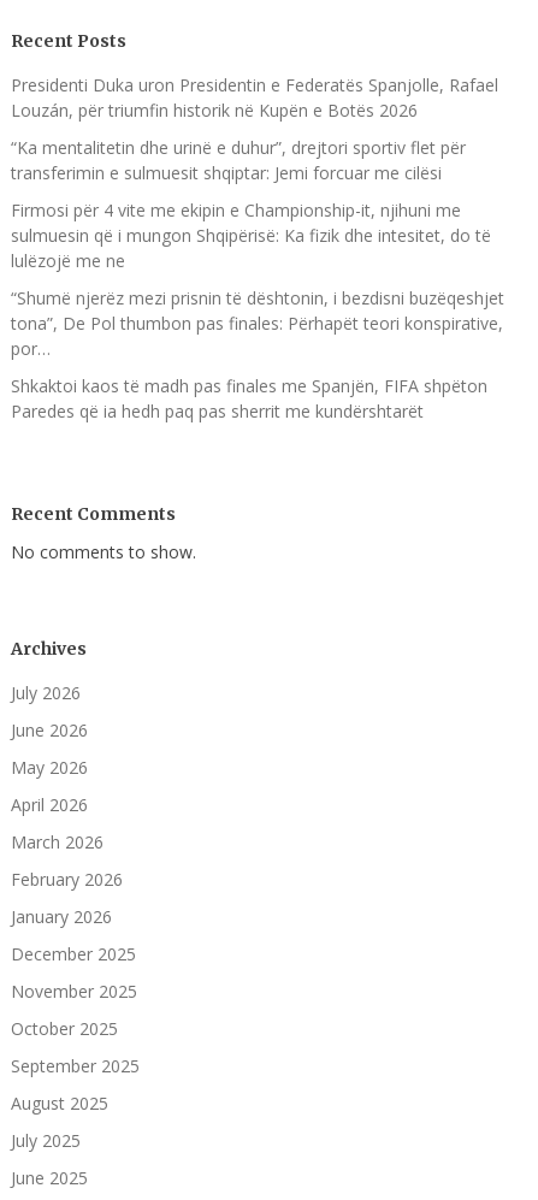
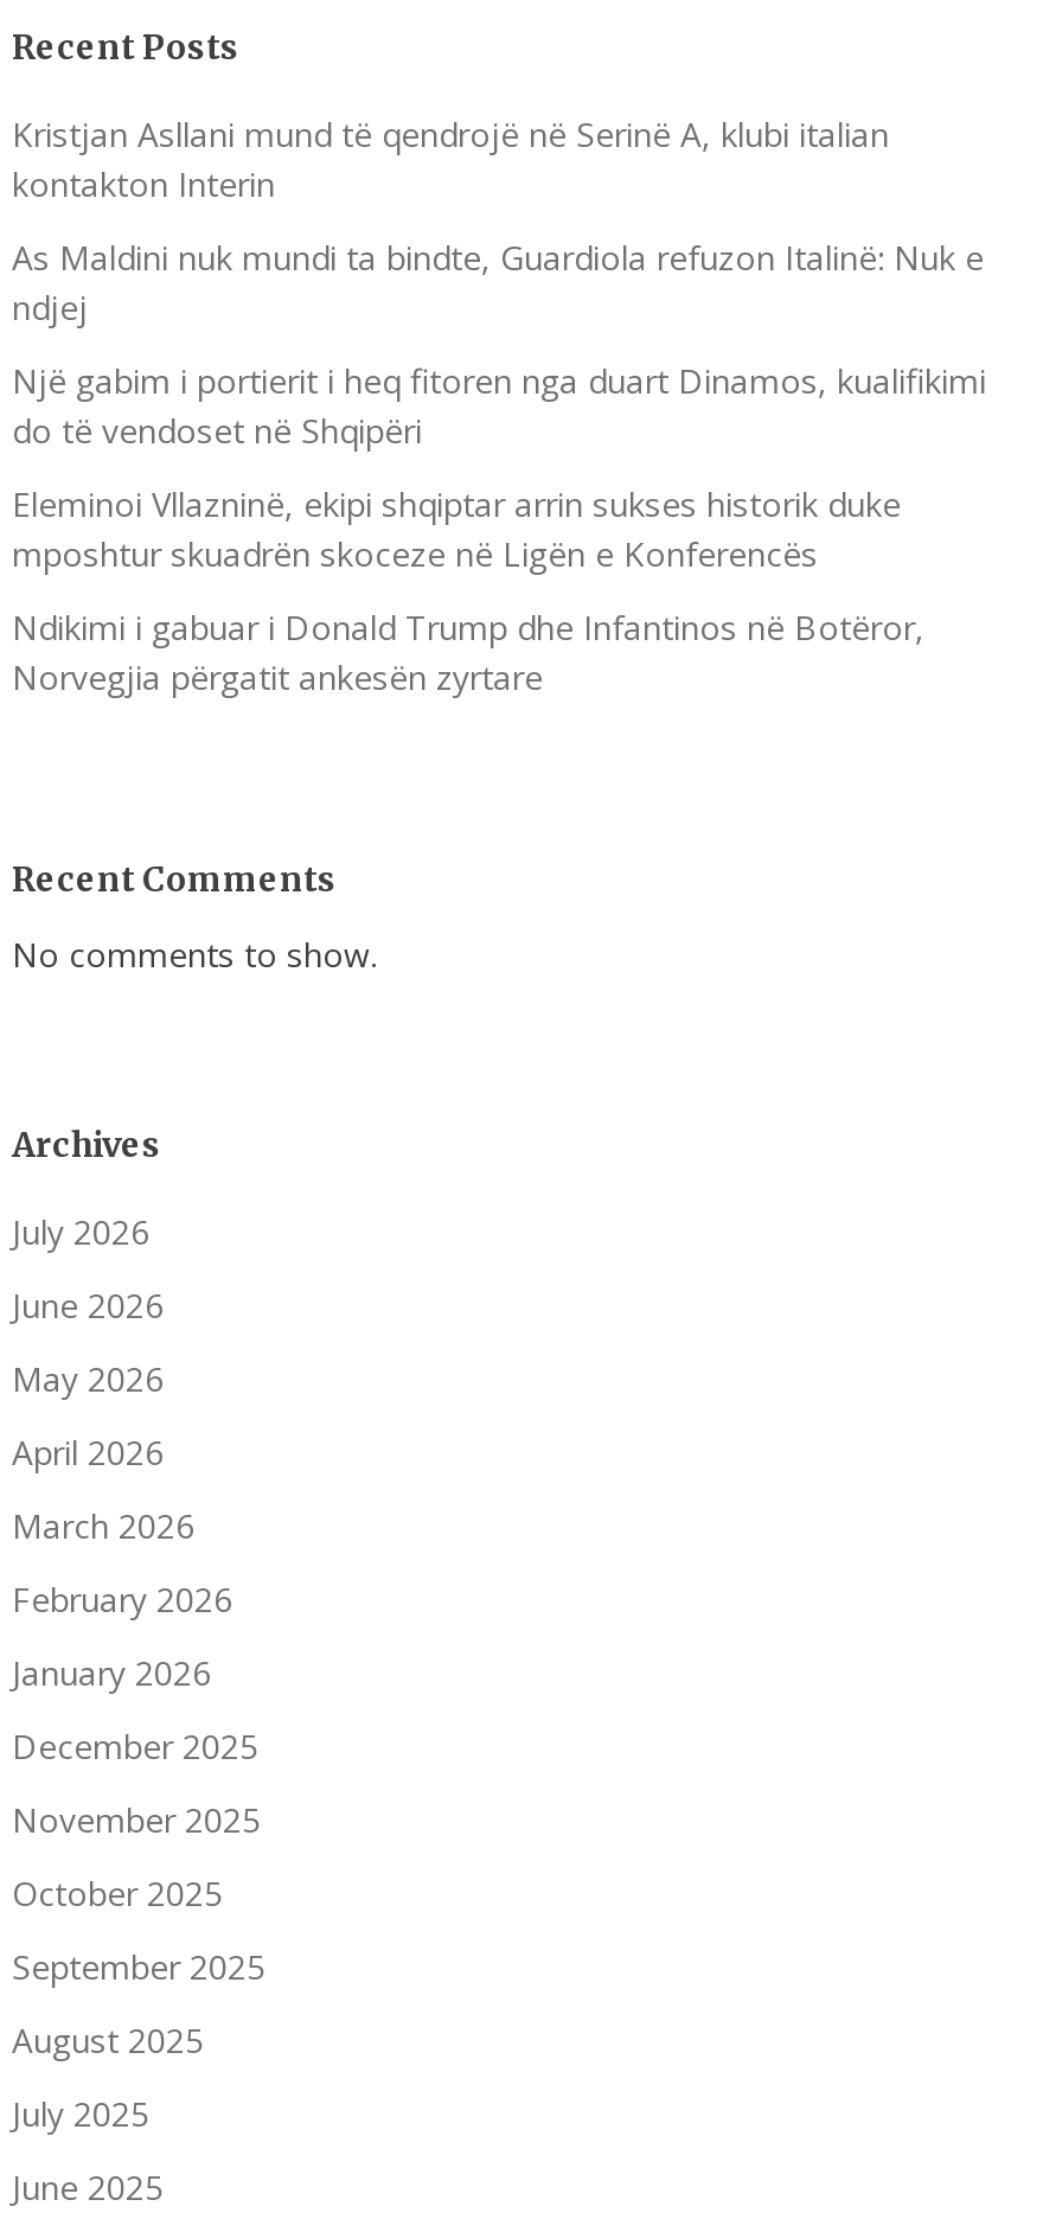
- Presidenti Duka uron Presidentin e Federatës Spanjolle, Rafael
- Louzán, për triumfin historik në Kupën e Botës 2026
+ Kristjan Asllani mund të qendrojë në Serinë A, klubi italian
+ kontakton Interin

- “Ka mentalitetin dhe urinë e duhur”, drejtori sportiv flet për
- transferimin e sulmuesit shqiptar: Jemi forcuar me cilësi
+ As Maldini nuk mundi ta bindte, Guardiola refuzon Italinë: Nuk e
+ ndjej

- Firmosi për 4 vite me ekipin e Championship-it, njihuni me
- sulmuesin që i mungon Shqipërisë: Ka fizik dhe intesitet, do të
- lulëzojë me ne
+ Një gabim i portierit i heq fitoren nga duart Dinamos, kualifikimi
+ do të vendoset në Shqipëri

- “Shumë njerëz mezi prisnin të dështonin, i bezdisni buzëqeshjet
- tona”, De Pol thumbon pas finales: Përhapët teori konspirative,
- por…
+ Eleminoi Vllazninë, ekipi shqiptar arrin sukses historik duke
+ mposhtur skuadrën skoceze në Ligën e Konferencës

- Shkaktoi kaos të madh pas finales me Spanjën, FIFA shpëton
- Paredes që ia hedh paq pas sherrit me kundërshtarët
+ Ndikimi i gabuar i Donald Trump dhe Infantinos në Botëror,
+ Norvegjia përgatit ankesën zyrtare
